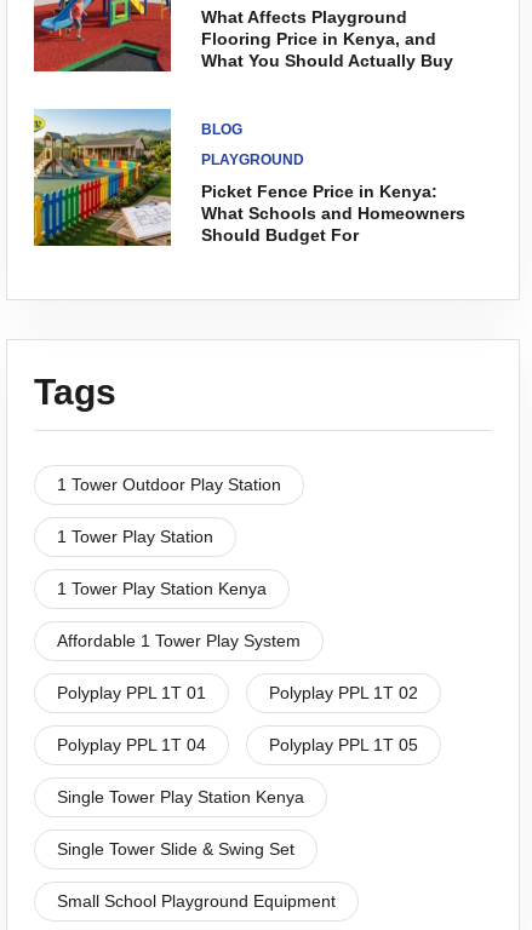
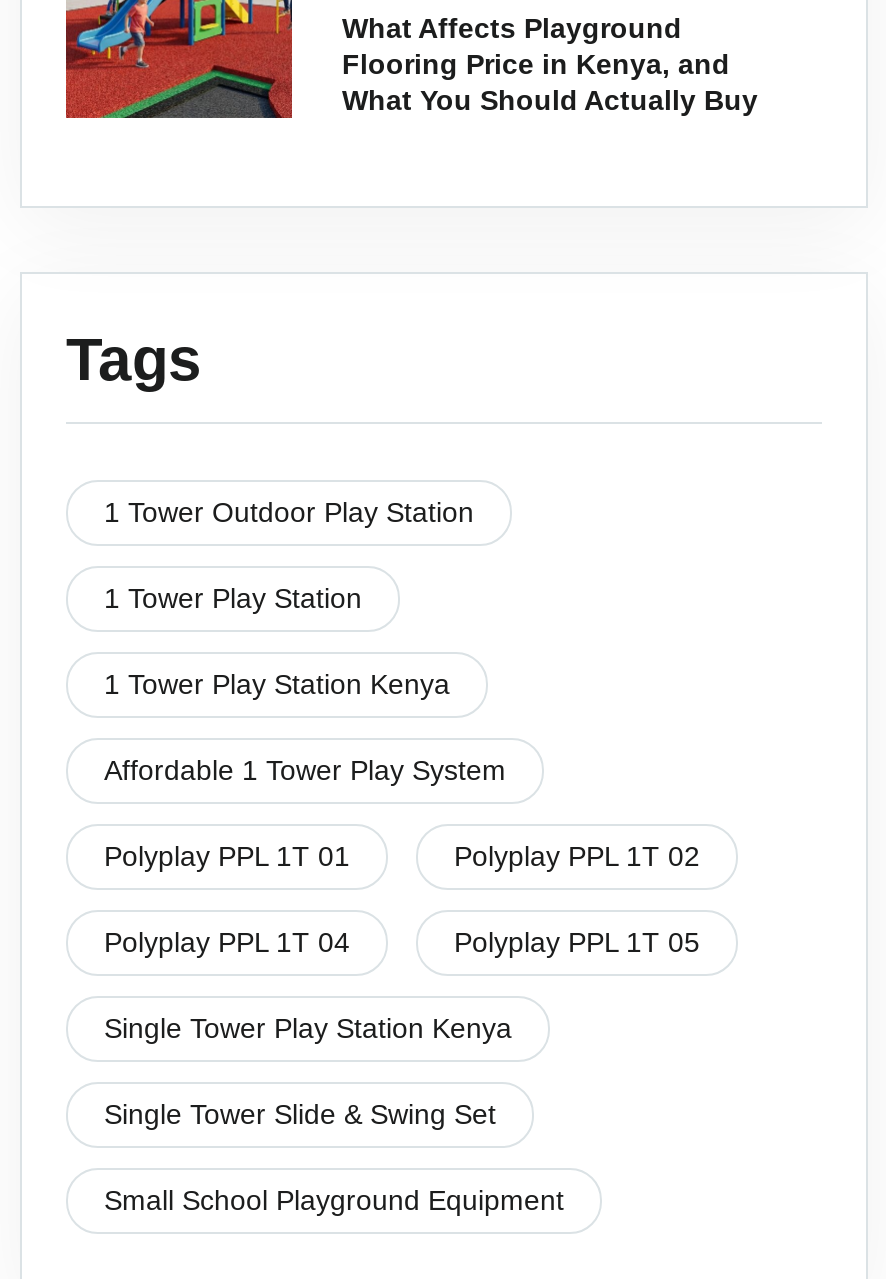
- [image]
- BLOG
- PLAYGROUND
- Picket Fence Price in Kenya:
- What Schools and Homeowners
- Should Budget For
